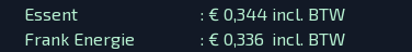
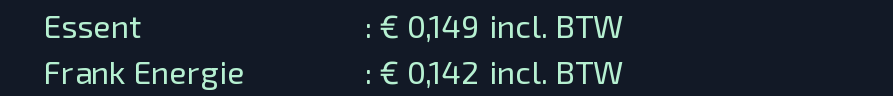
- : € 0,344 incl. BTW
+ : € 0,149 incl. BTW

- : € 0,336 incl. BTW
+ : € 0,142 incl. BTW
